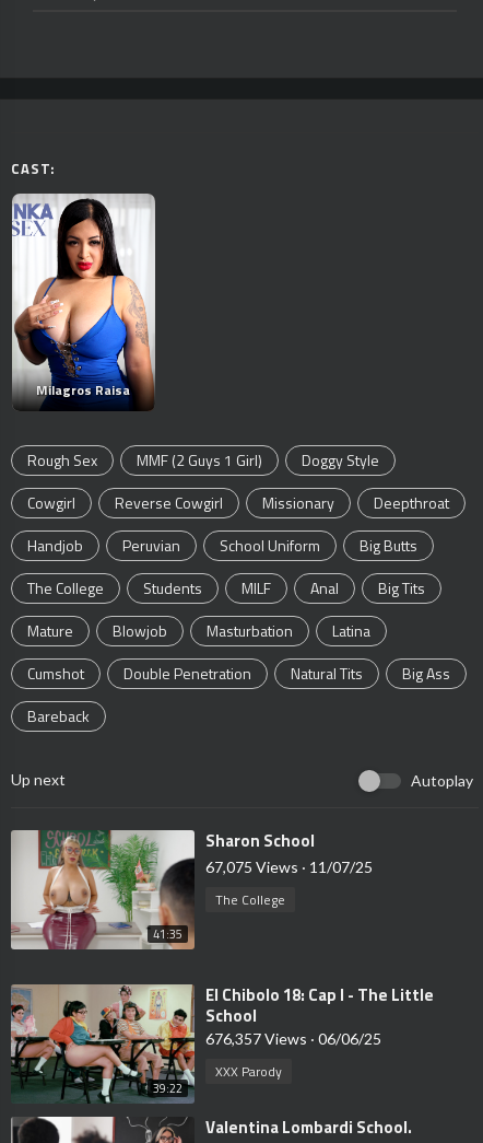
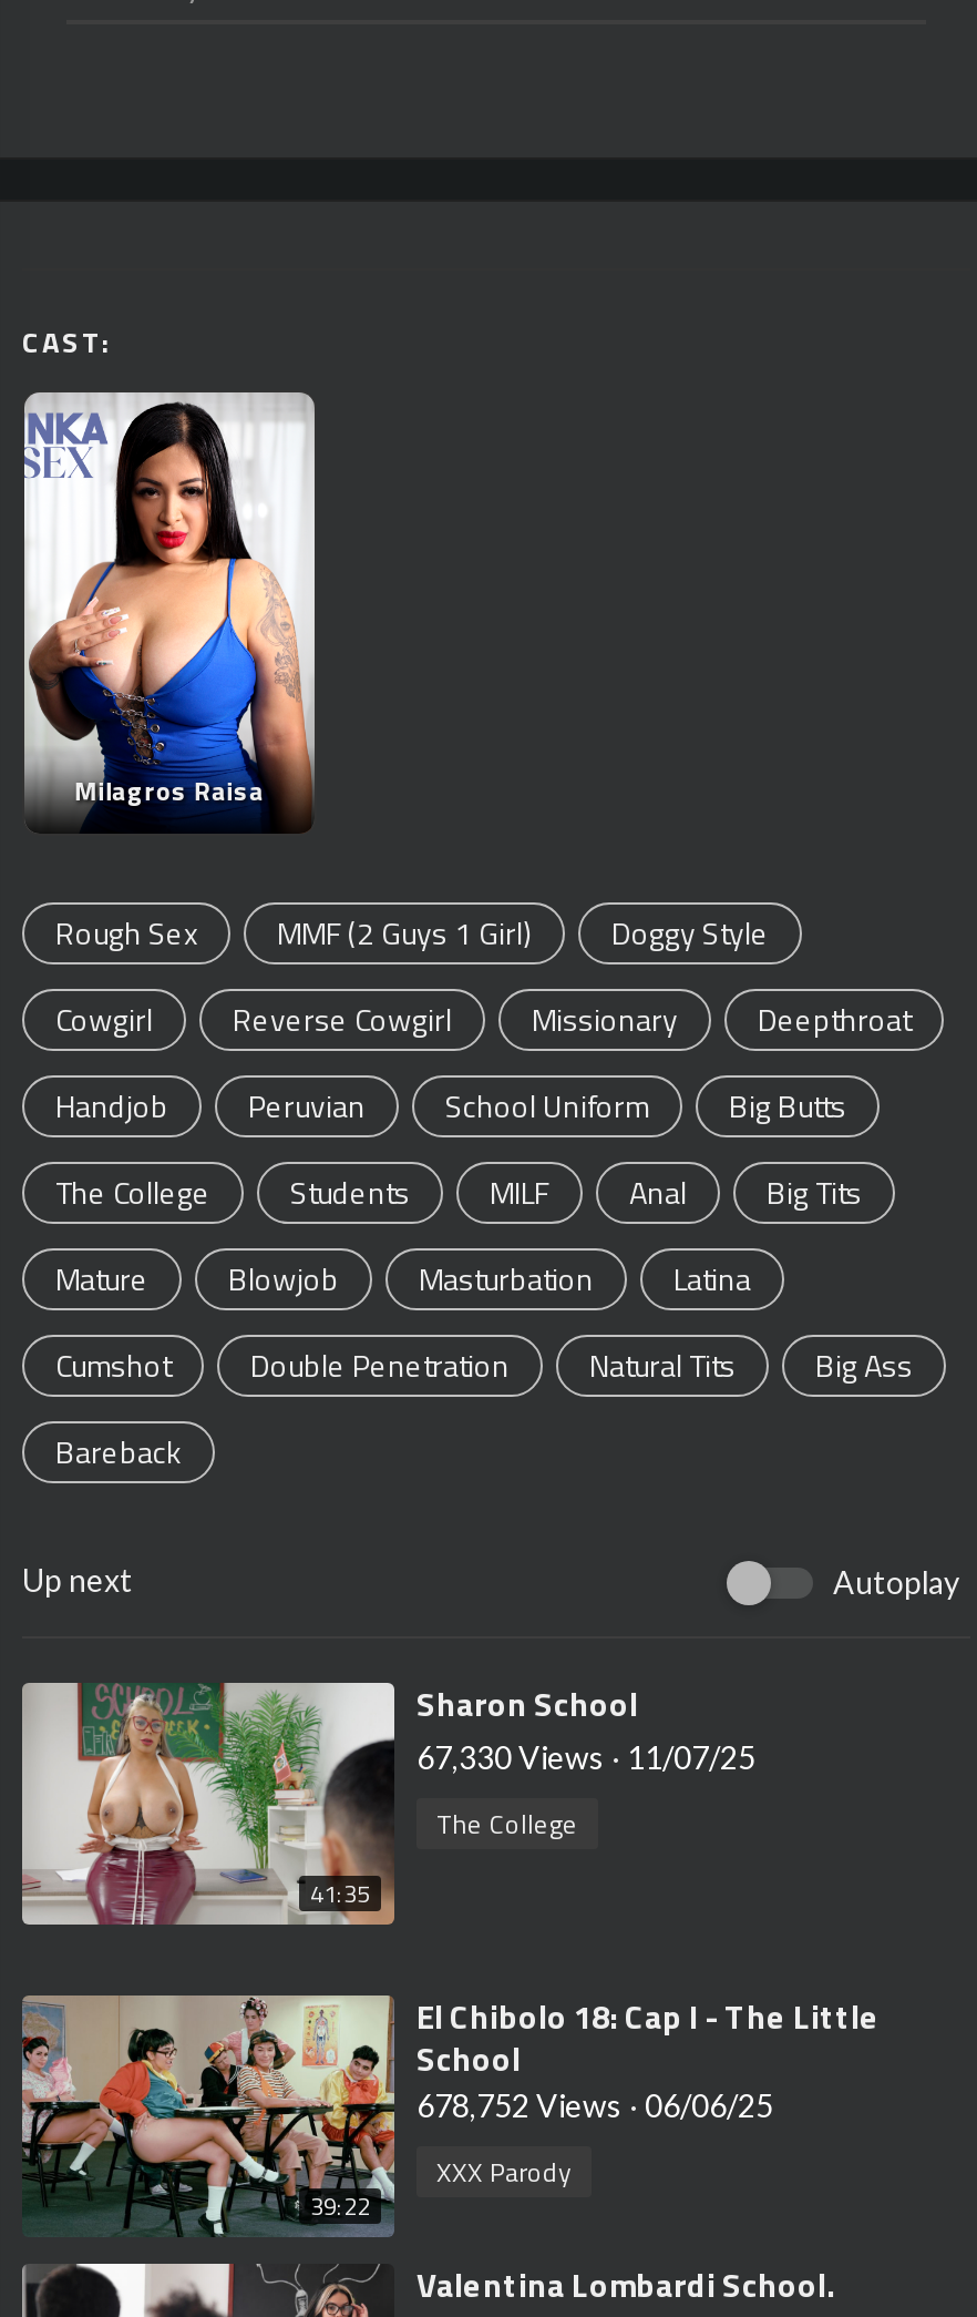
- 67,075 Views · 11/07/25
+ 67,330 Views · 11/07/25

- 676,357 Views · 06/06/25
+ 678,752 Views · 06/06/25
